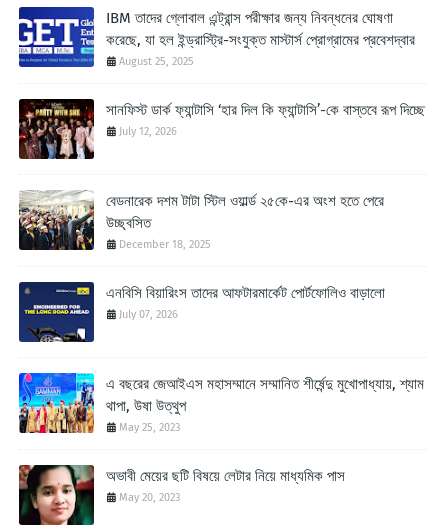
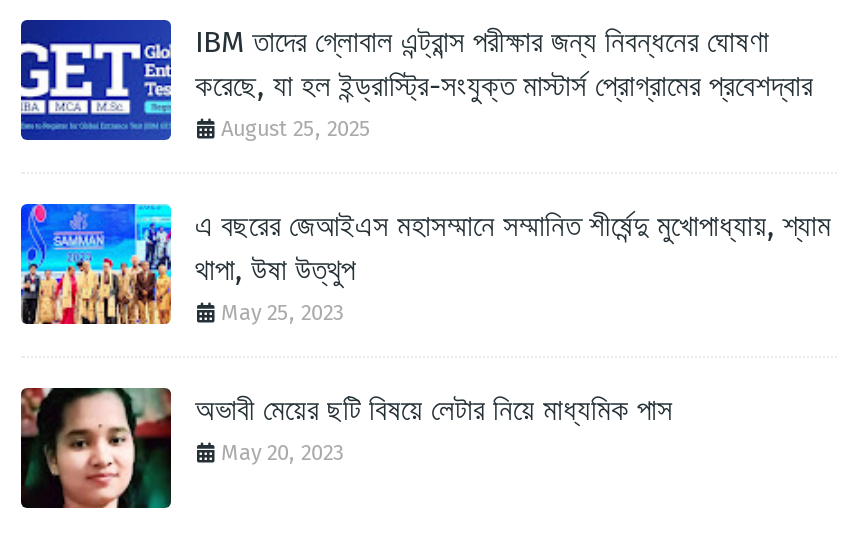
- [image]
- সানফিস্ট ডার্ক ফ্যান্টাসি ‘হার দিল কি ফ্যান্টাসি’-কে বাস্তবে রূপ দিচ্ছে
- July 12, 2026

- [image]
- বেডনারেক দশম টাটা স্টিল ওয়ার্ল্ড ২৫কে-এর অংশ হতে পেরে
- উচ্ছ্বসিত
- December 18, 2025
- এনবিসি বিয়ারিংস তাদের আফটারমার্কেট পোর্টফোলিও বাড়ালো
- July 07, 2026

- [image]
